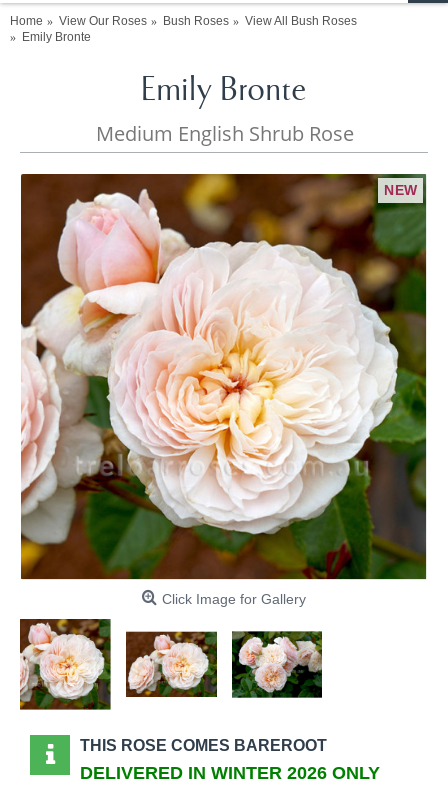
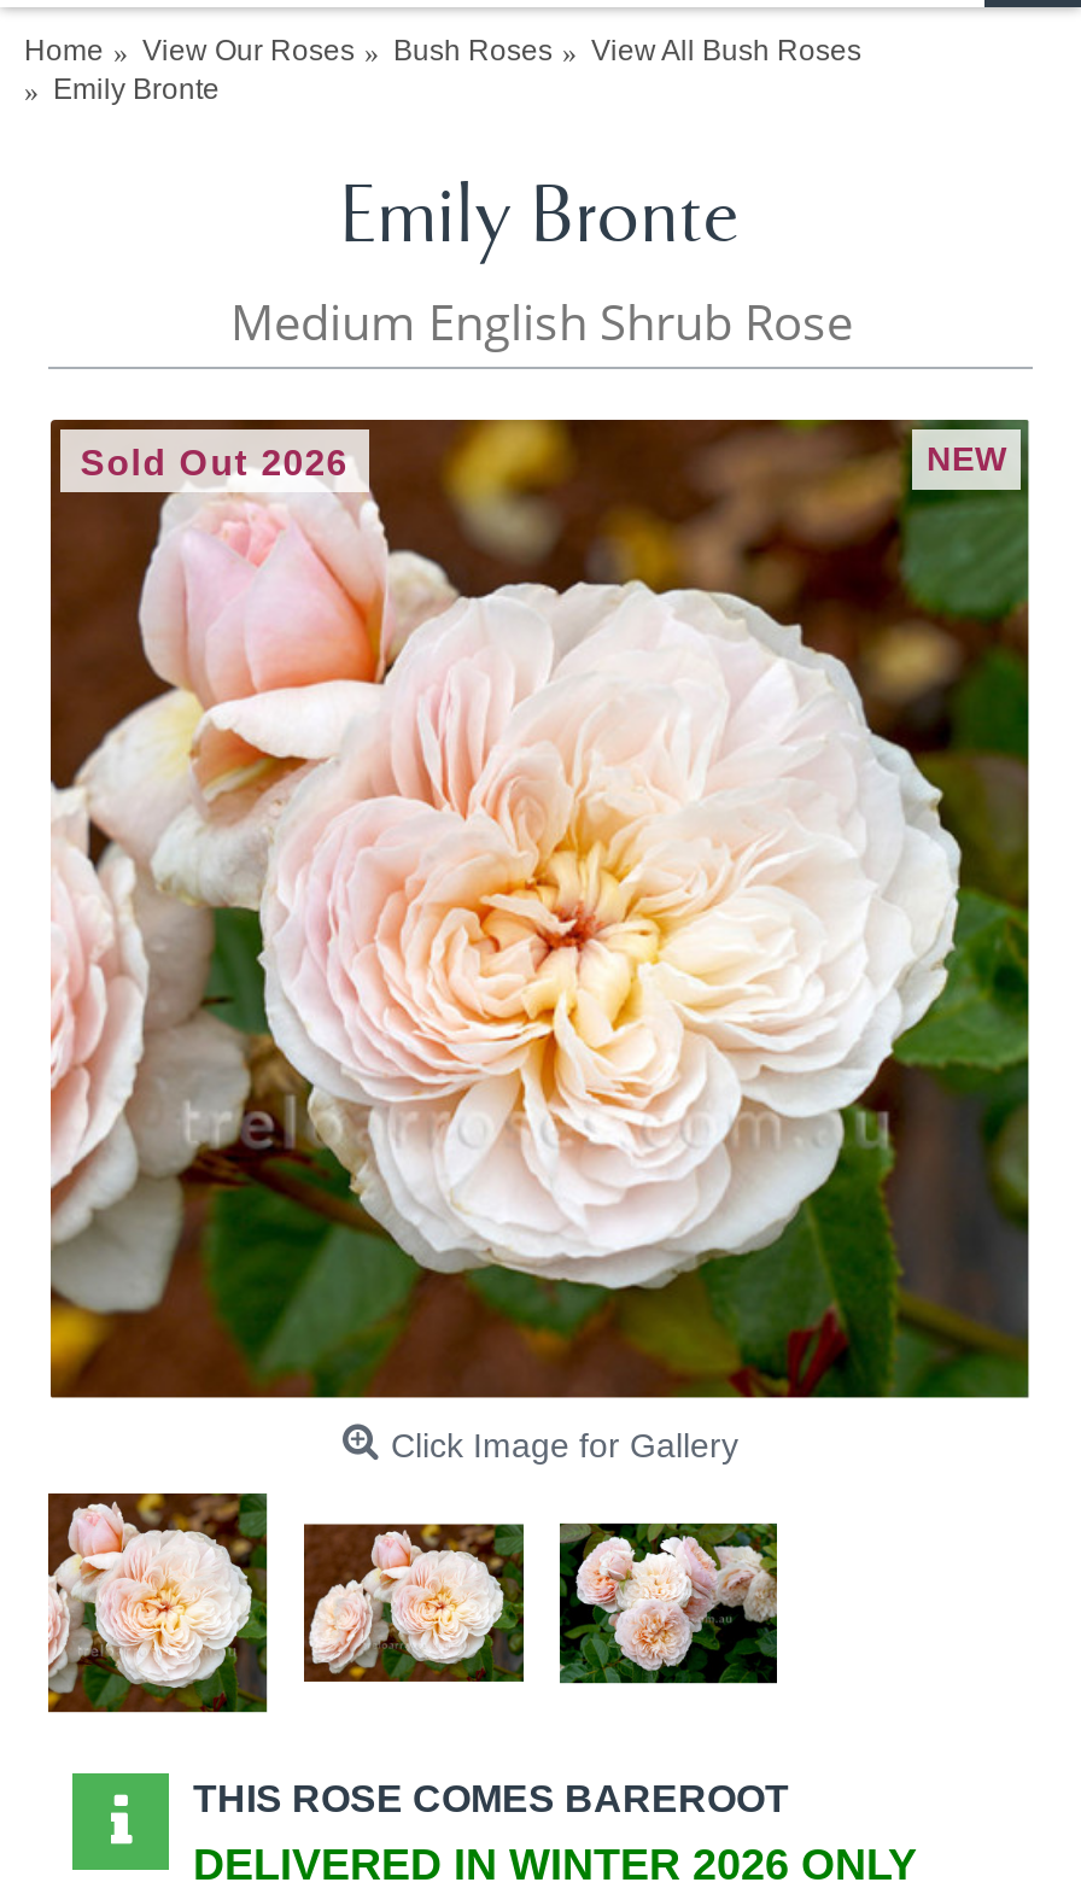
+ Sold Out 2026
